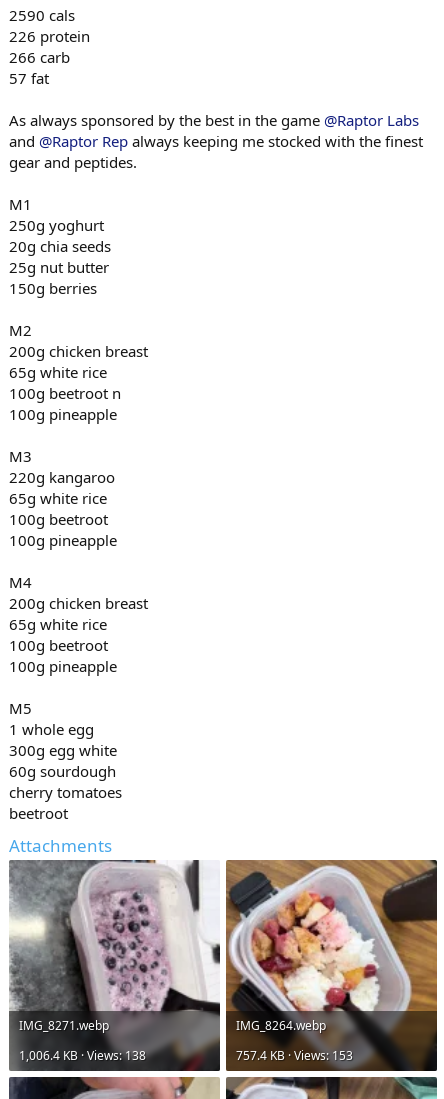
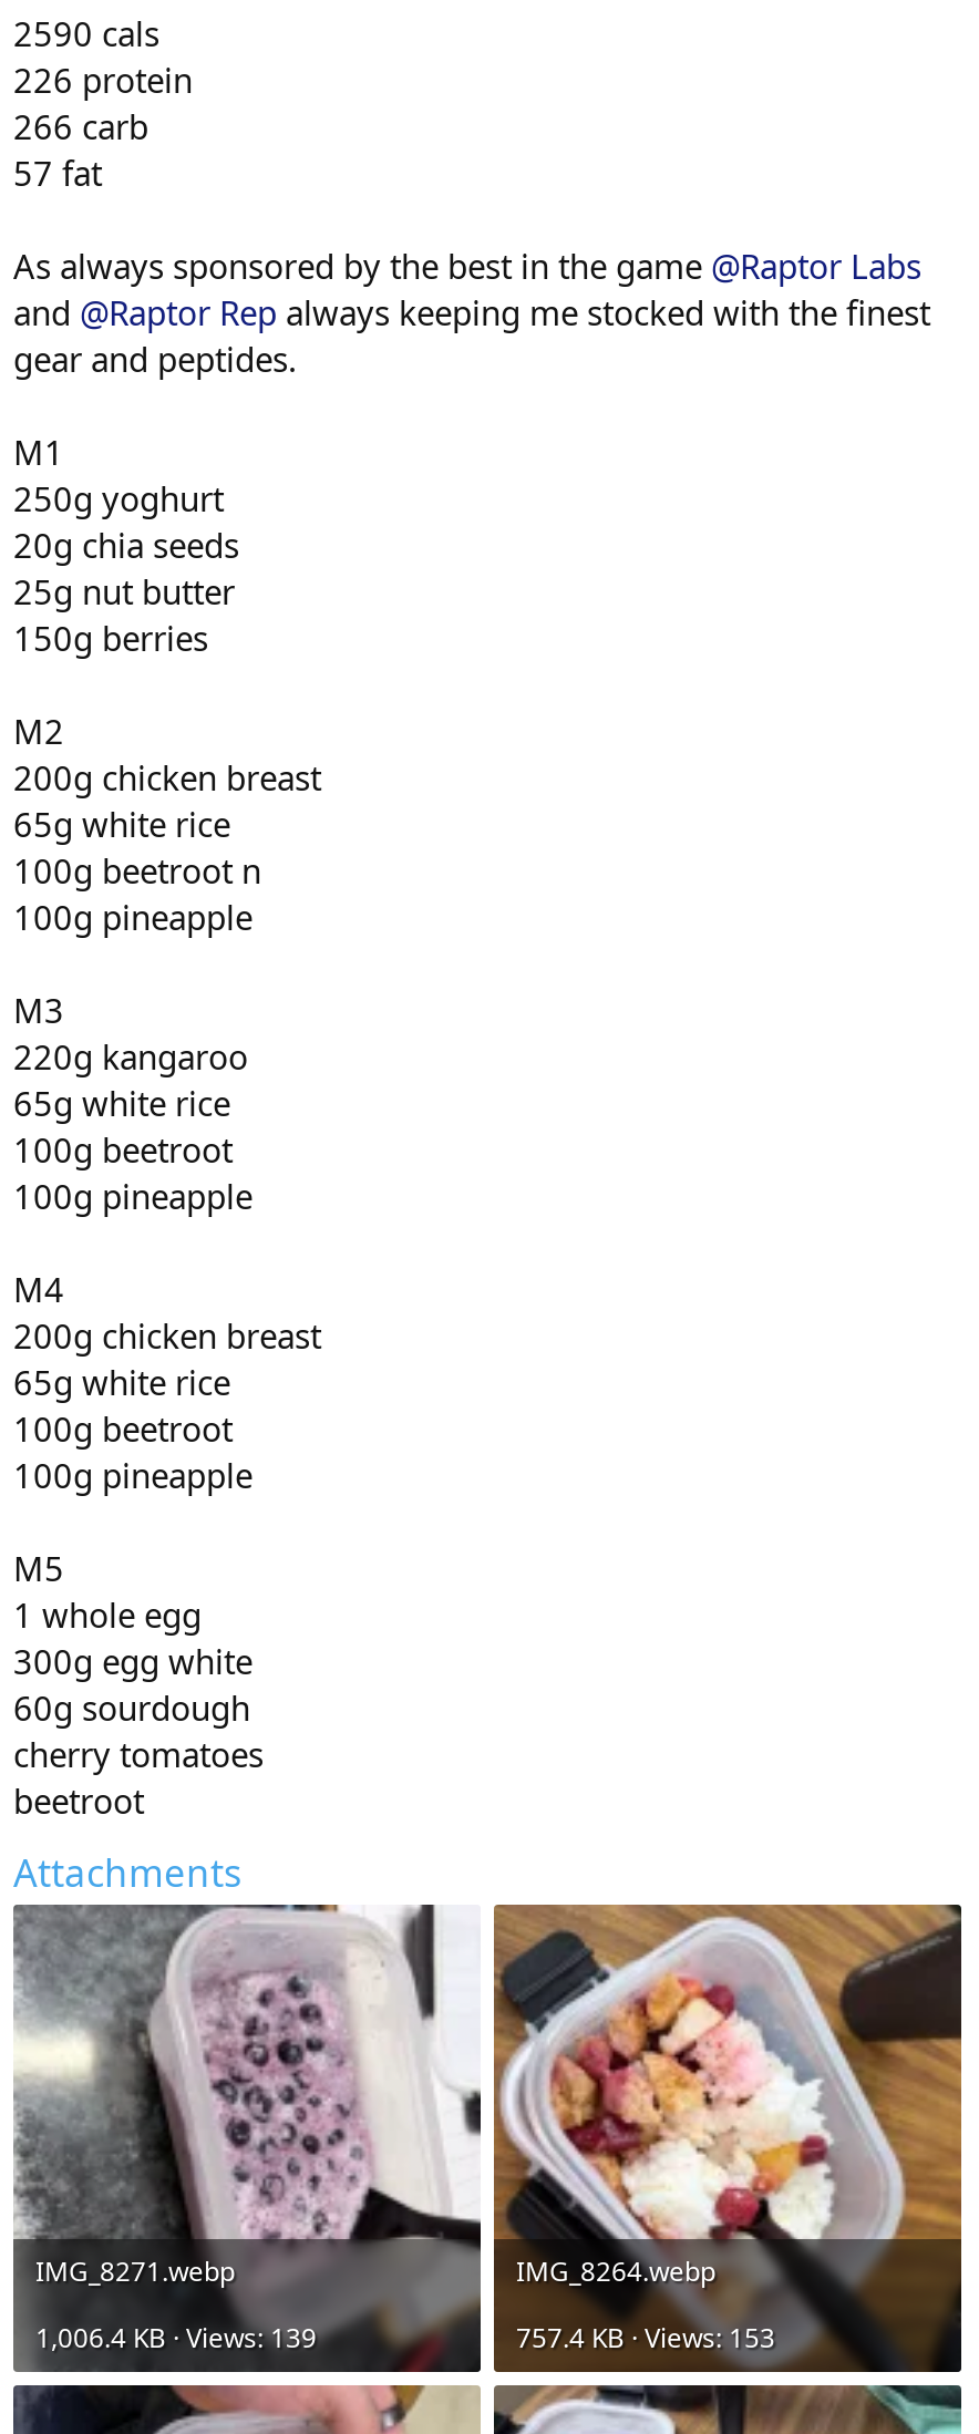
- 1,006.4 KB · Views: 138
+ 1,006.4 KB · Views: 139
